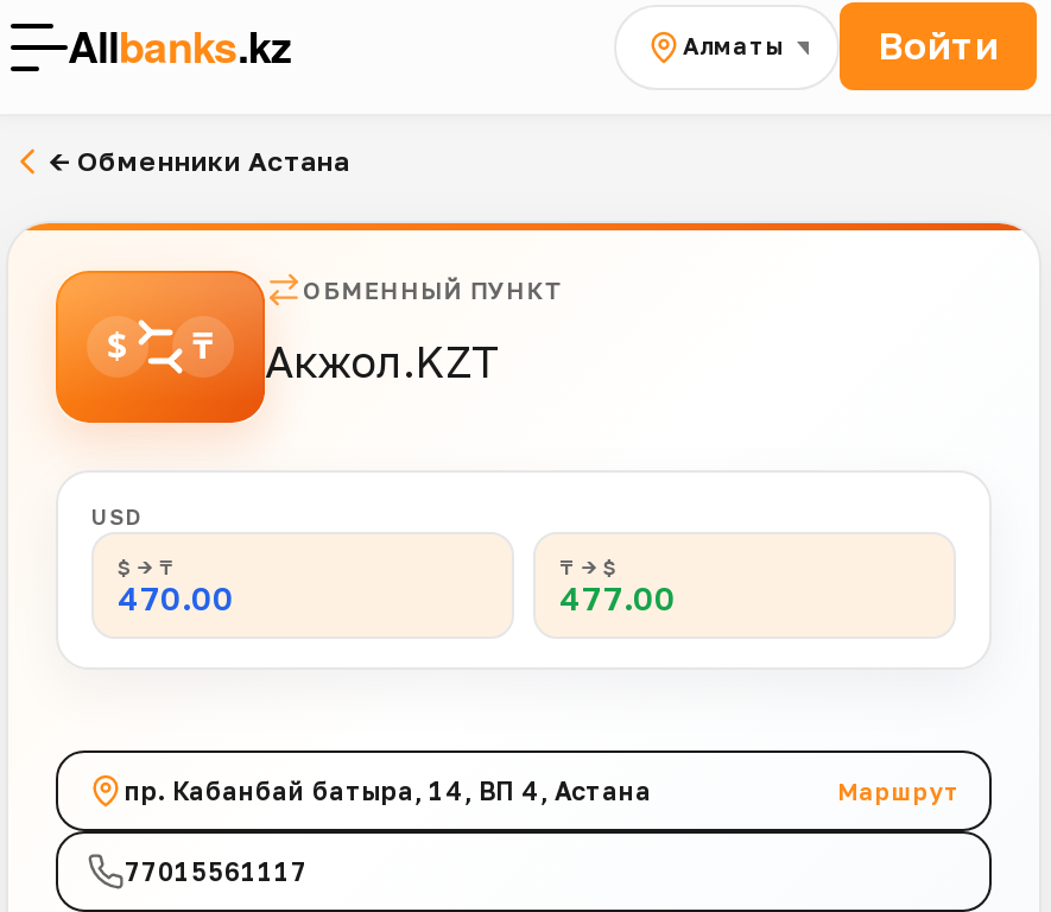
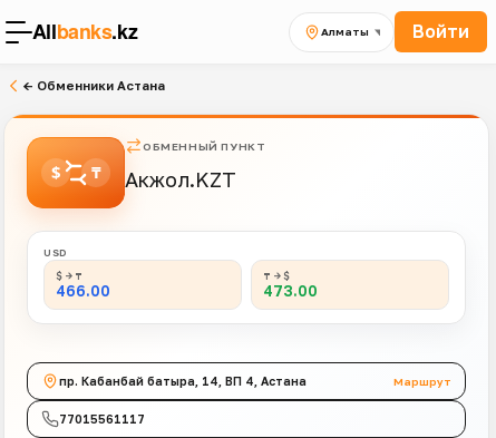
- 470.00
+ 466.00

- 477.00
+ 473.00
